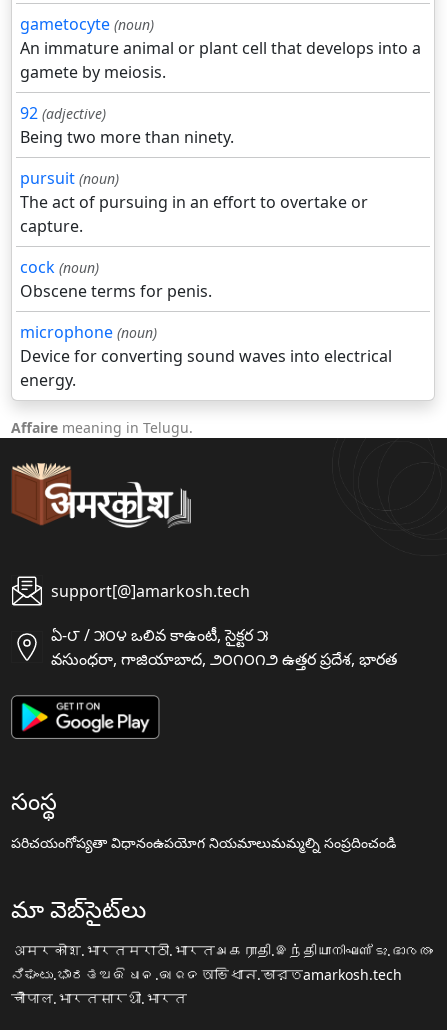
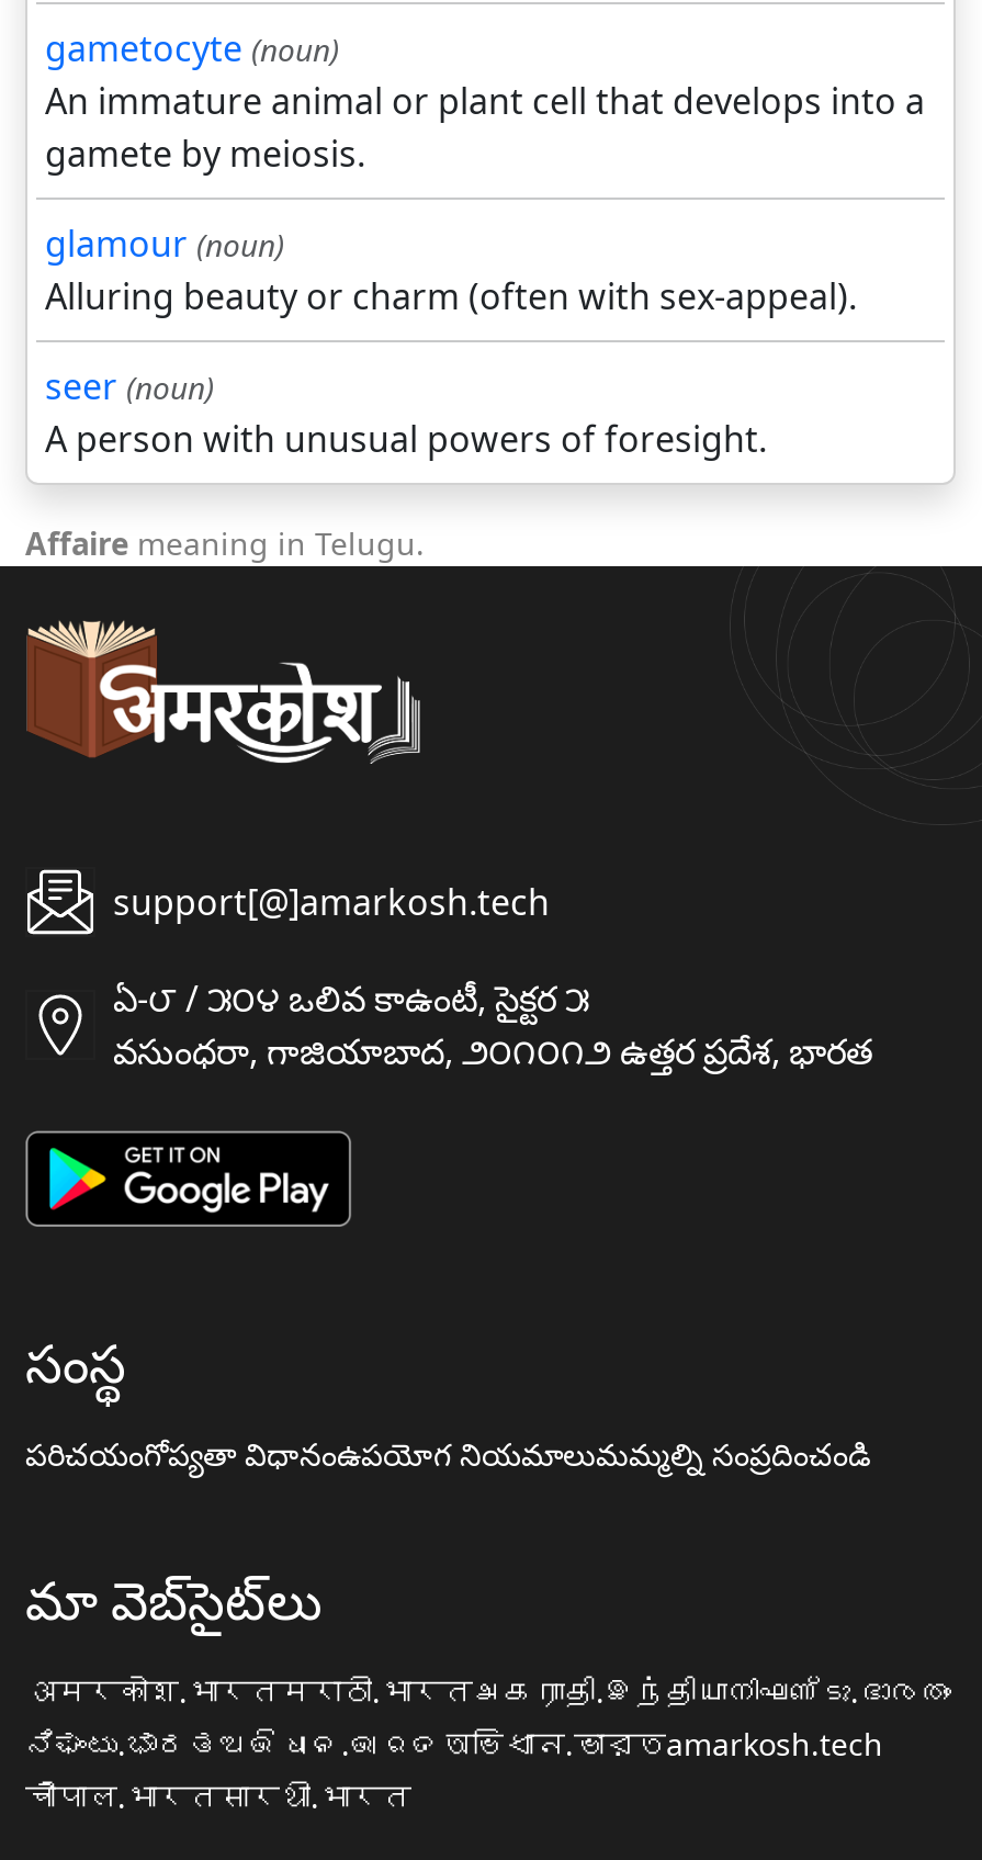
- 92 (adjective)
- Being two more than ninety.
- pursuit (noun)
- The act of pursuing in an effort to overtake or
- capture.
- cock (noun)
- Obscene terms for penis.
- microphone (noun)
- Device for converting sound waves into electrical
- energy.
+ glamour (noun)
+ Alluring beauty or charm (often with sex-appeal).
+ seer (noun)
+ A person with unusual powers of foresight.
